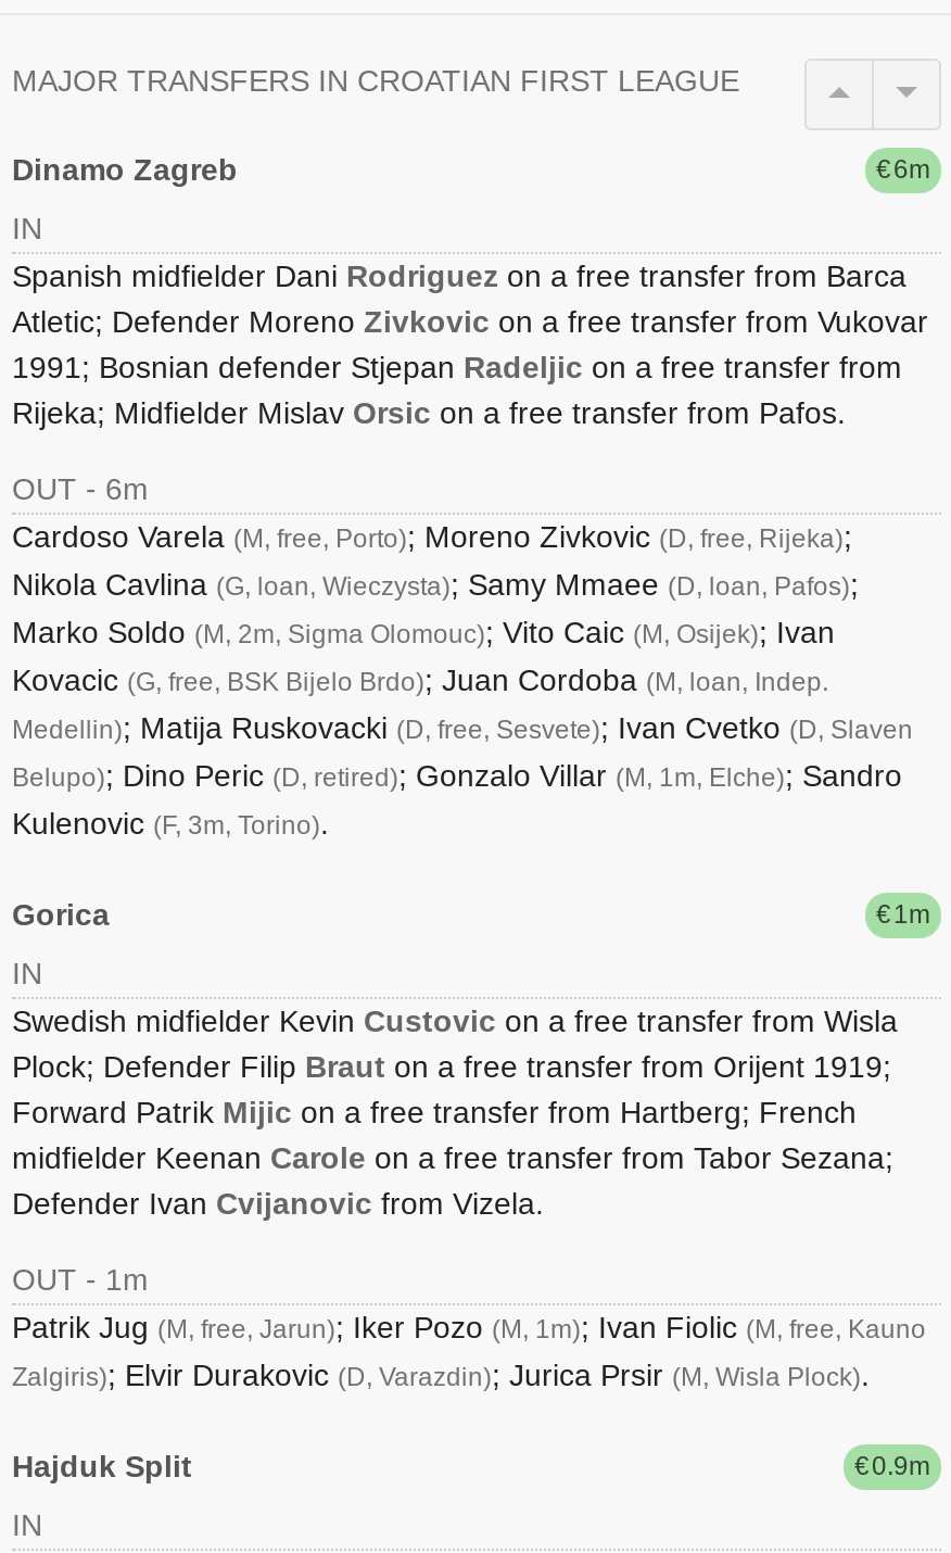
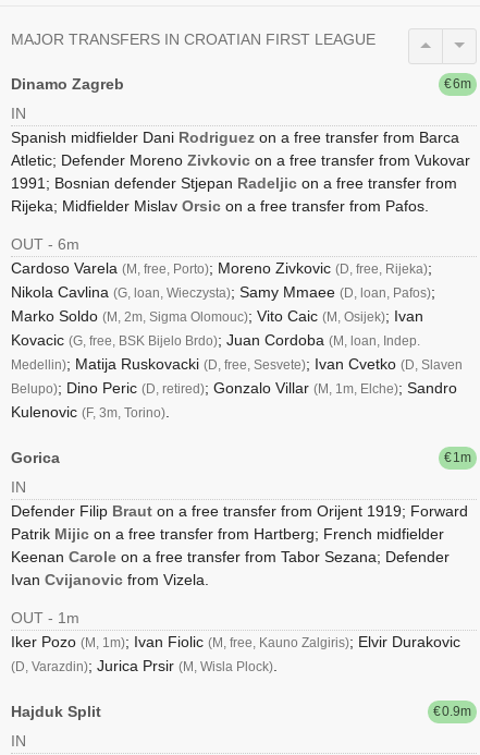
- Swedish midfielder Kevin Custovic on a free transfer from Wisla
- Plock; Defender Filip Braut on a free transfer from Orijent 1919;
- Forward Patrik Mijic on a free transfer from Hartberg; French
- midfielder Keenan Carole on a free transfer from Tabor Sezana;
- Defender Ivan Cvijanovic from Vizela.
+ Defender Filip Braut on a free transfer from Orijent 1919; Forward
+ Patrik Mijic on a free transfer from Hartberg; French midfielder
+ Keenan Carole on a free transfer from Tabor Sezana; Defender
+ Ivan Cvijanovic from Vizela.

- Patrik Jug (M, free, Jarun); Iker Pozo (M, 1m); Ivan Fiolic (M, free, Kauno
- Zalgiris); Elvir Durakovic (D, Varazdin); Jurica Prsir (M, Wisla Plock).
+ Iker Pozo (M, 1m); Ivan Fiolic (M, free, Kauno Zalgiris); Elvir Durakovic
+ (D, Varazdin); Jurica Prsir (M, Wisla Plock).
